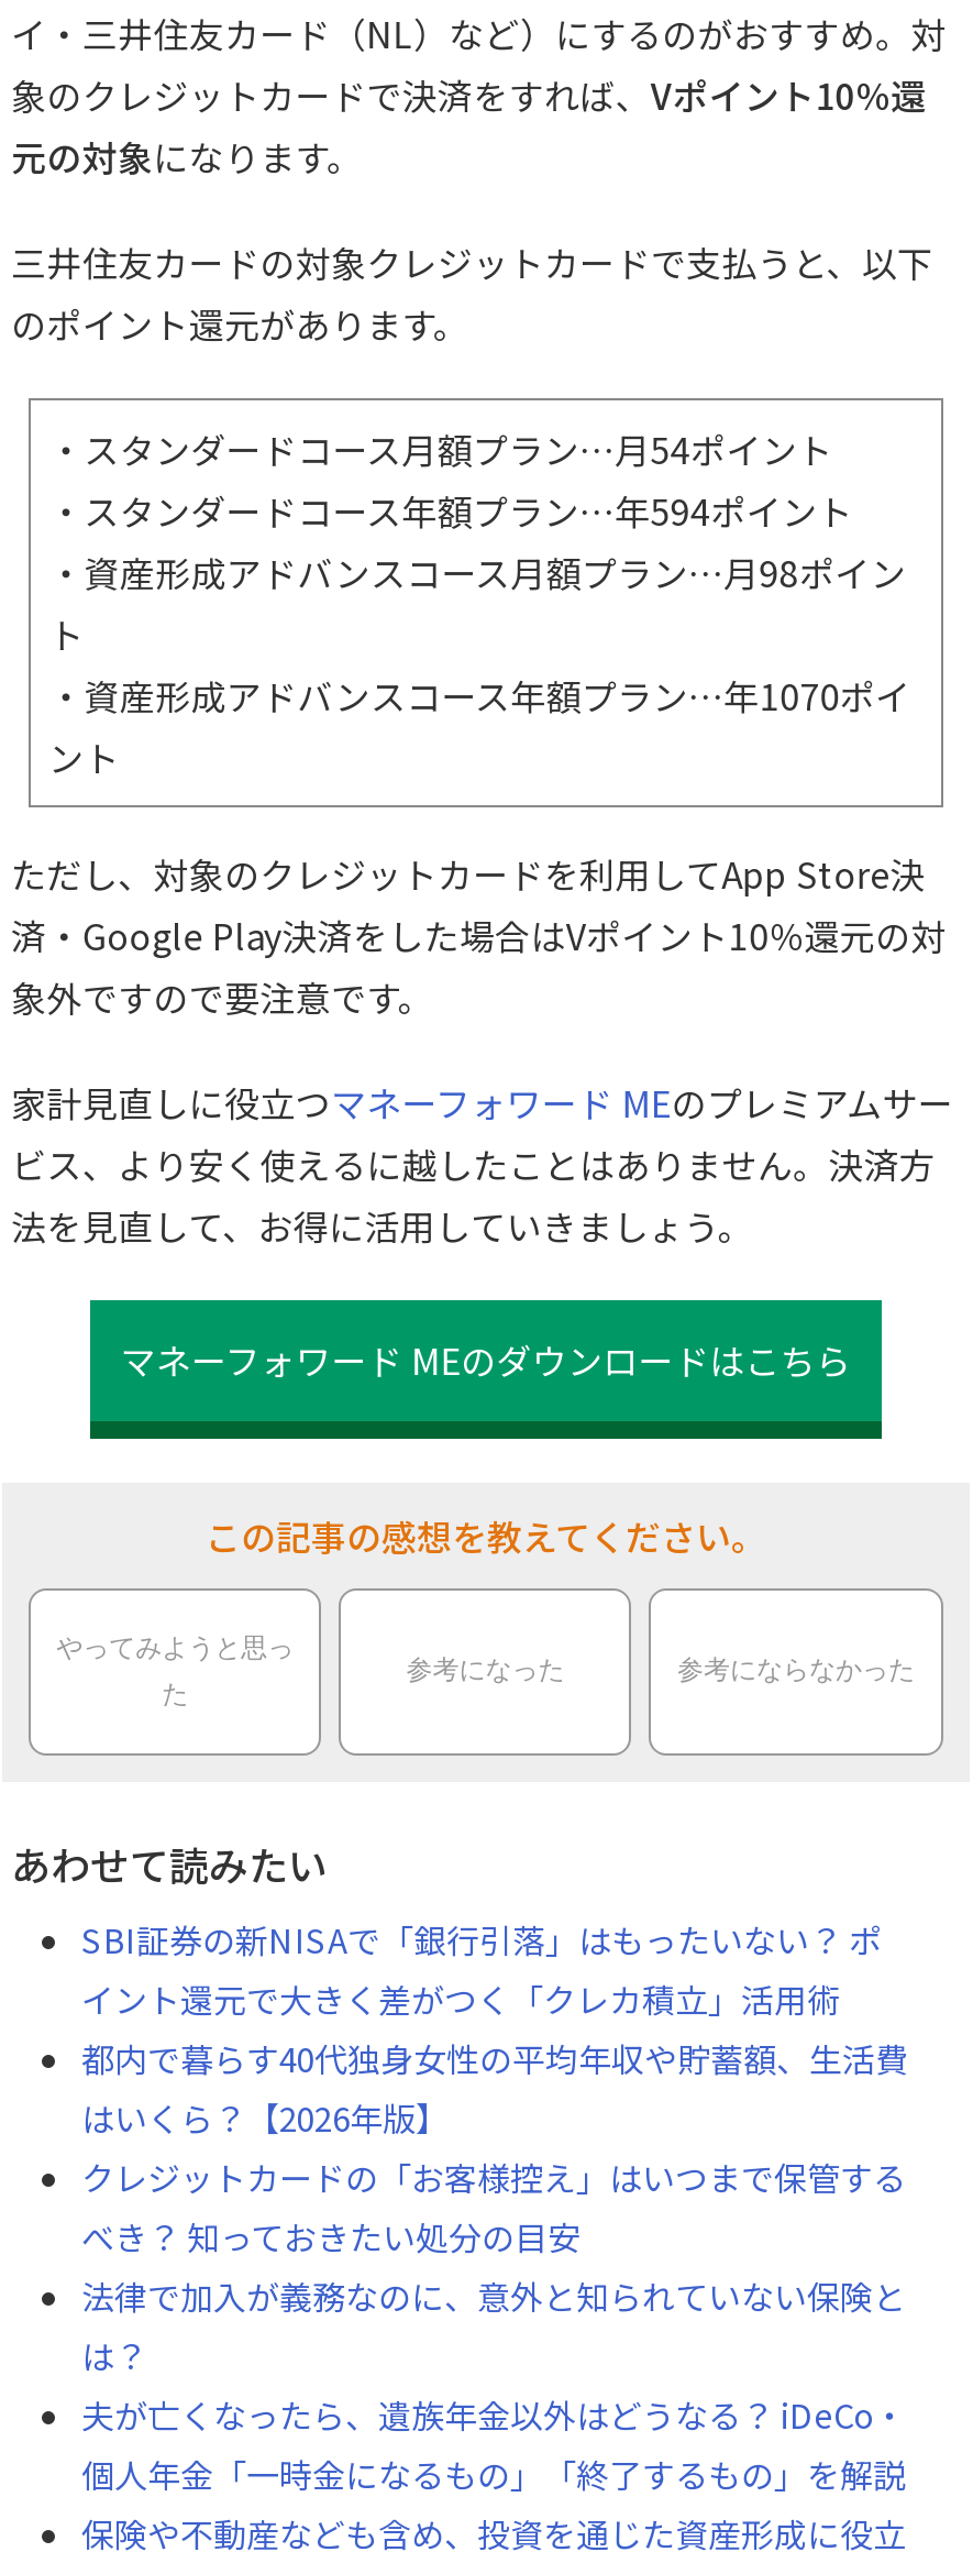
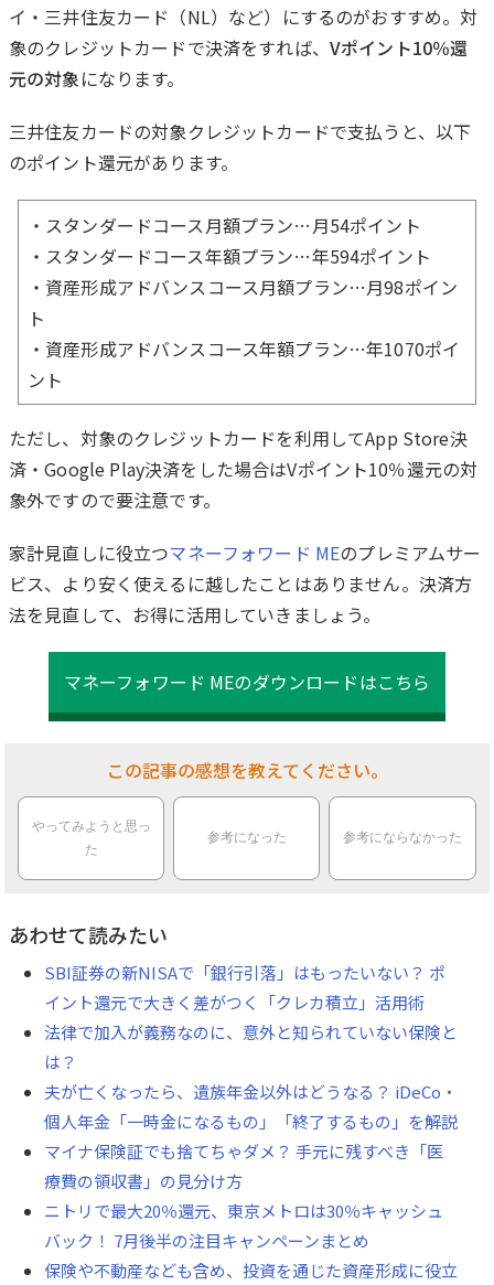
- 都内で暮らす40代独身女性の平均年収や貯蓄額、生活費
- はいくら？【2026年版】
- クレジットカードの「お客様控え」はいつまで保管する
- べき？ 知っておきたい処分の目安

moved up: 法律で加入が義務なのに、意外と知られていない保険と | は？ | 夫が亡くなったら、遺族年金以外はどうなる？ iDeCo・ | 個人年金「一時金になるもの」「終了するもの」を解説

+ マイナ保険証でも捨てちゃダメ？ 手元に残すべき「医
+ 療費の領収書」の見分け方
+ ニトリで最大20％還元、東京メトロは30％キャッシュ
+ バック！ 7月後半の注目キャンペーンまとめ
